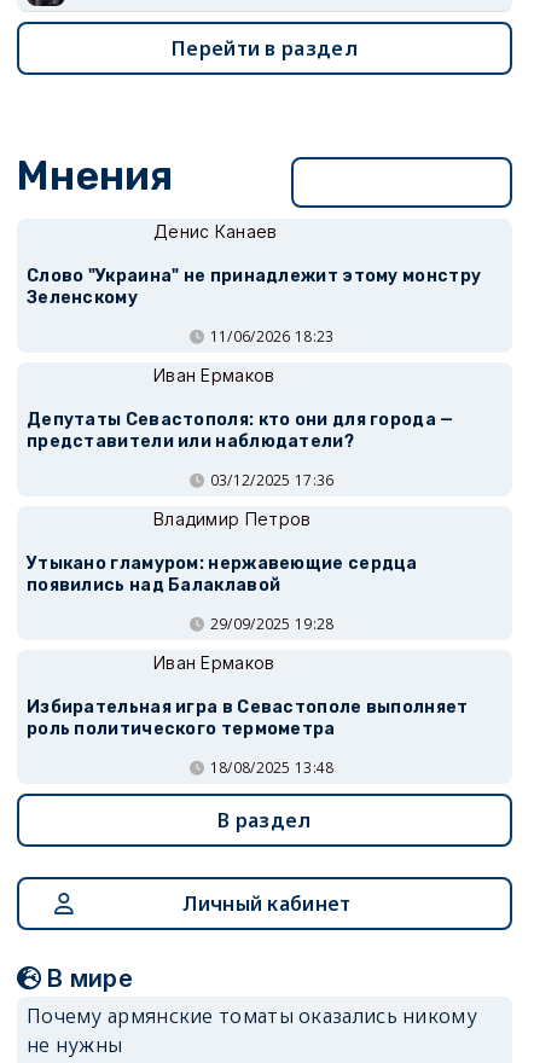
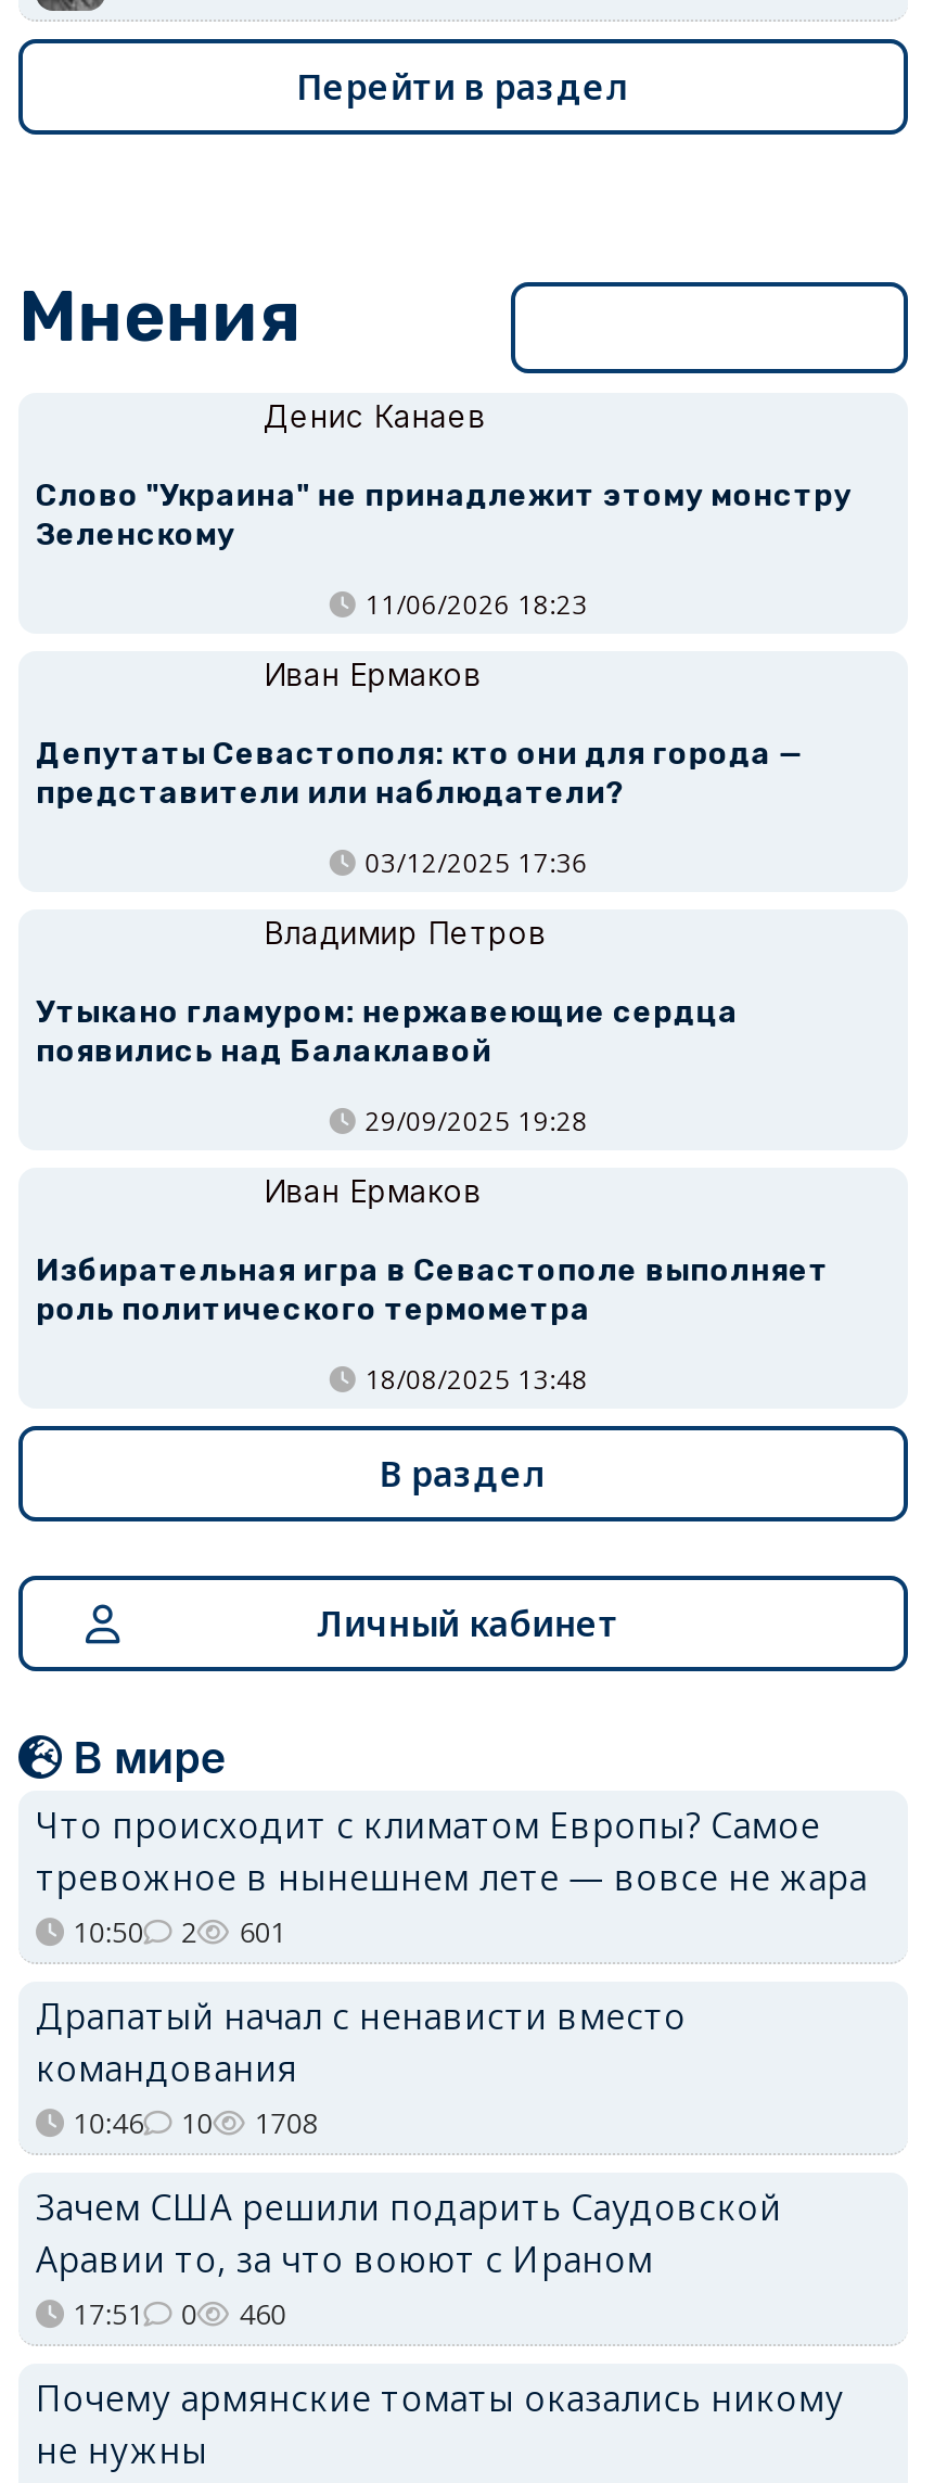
+ Что происходит с климатом Европы? Самое
+ тревожное в нынешнем лете — вовсе не жара
+ 10:50
+ 2
+ 601
+ Драпатый начал с ненависти вместо
+ командования
+ 10:46
+ 10
+ 1708
+ Зачем США решили подарить Саудовской
+ Аравии то, за что воюют с Ираном
+ 17:51
+ 0
+ 460
